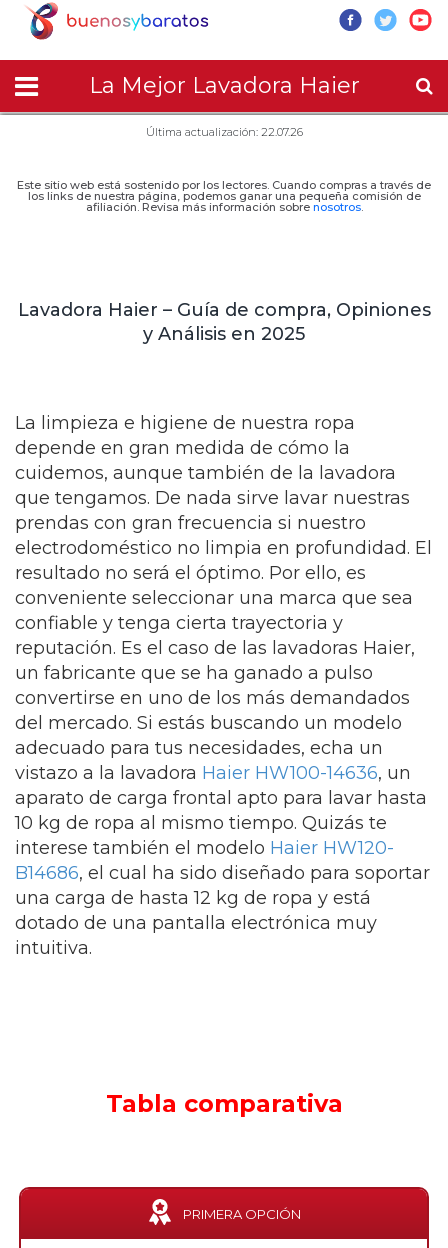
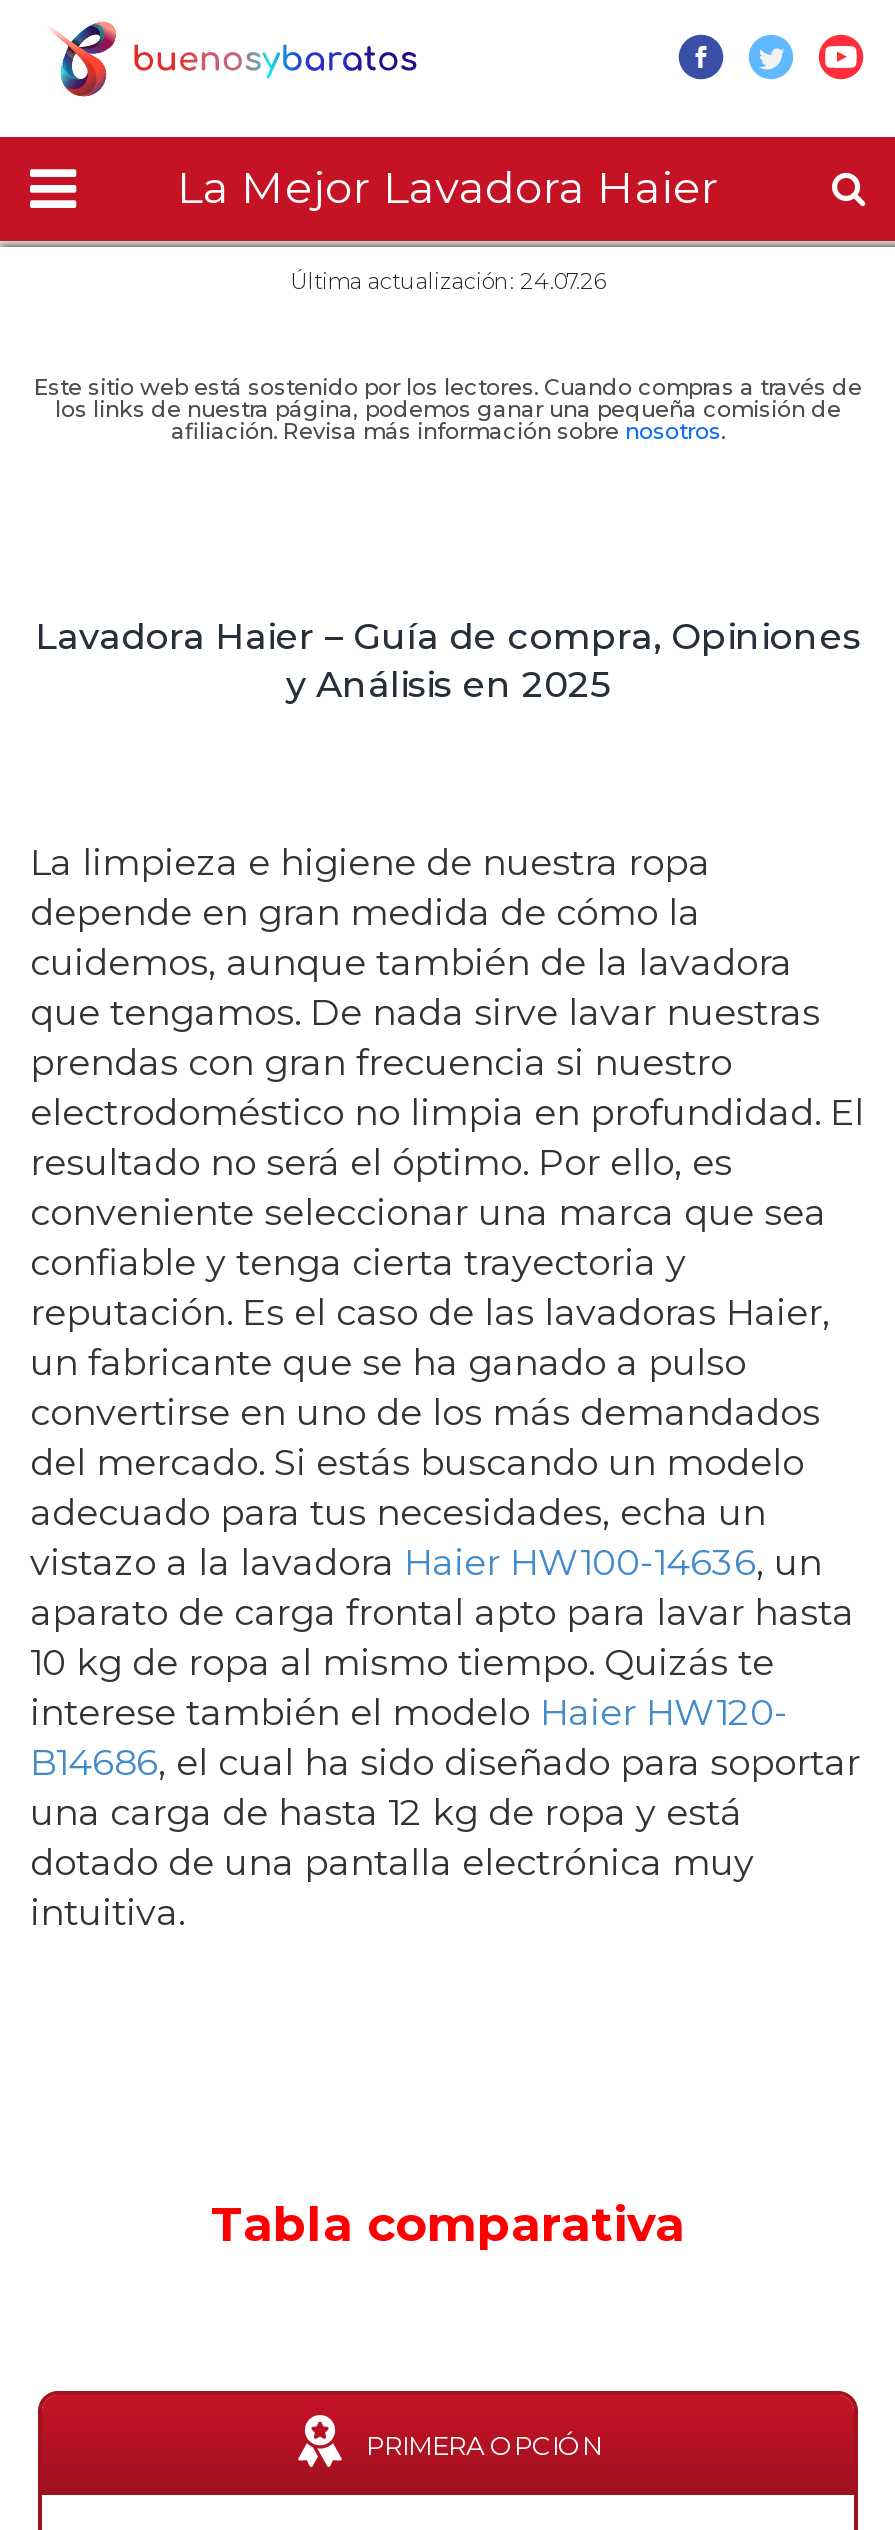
- Última actualización: 22.07.26
+ Última actualización: 24.07.26
